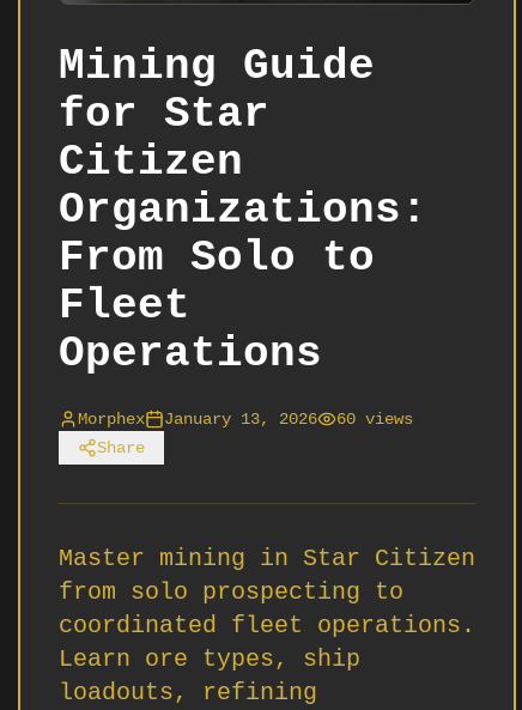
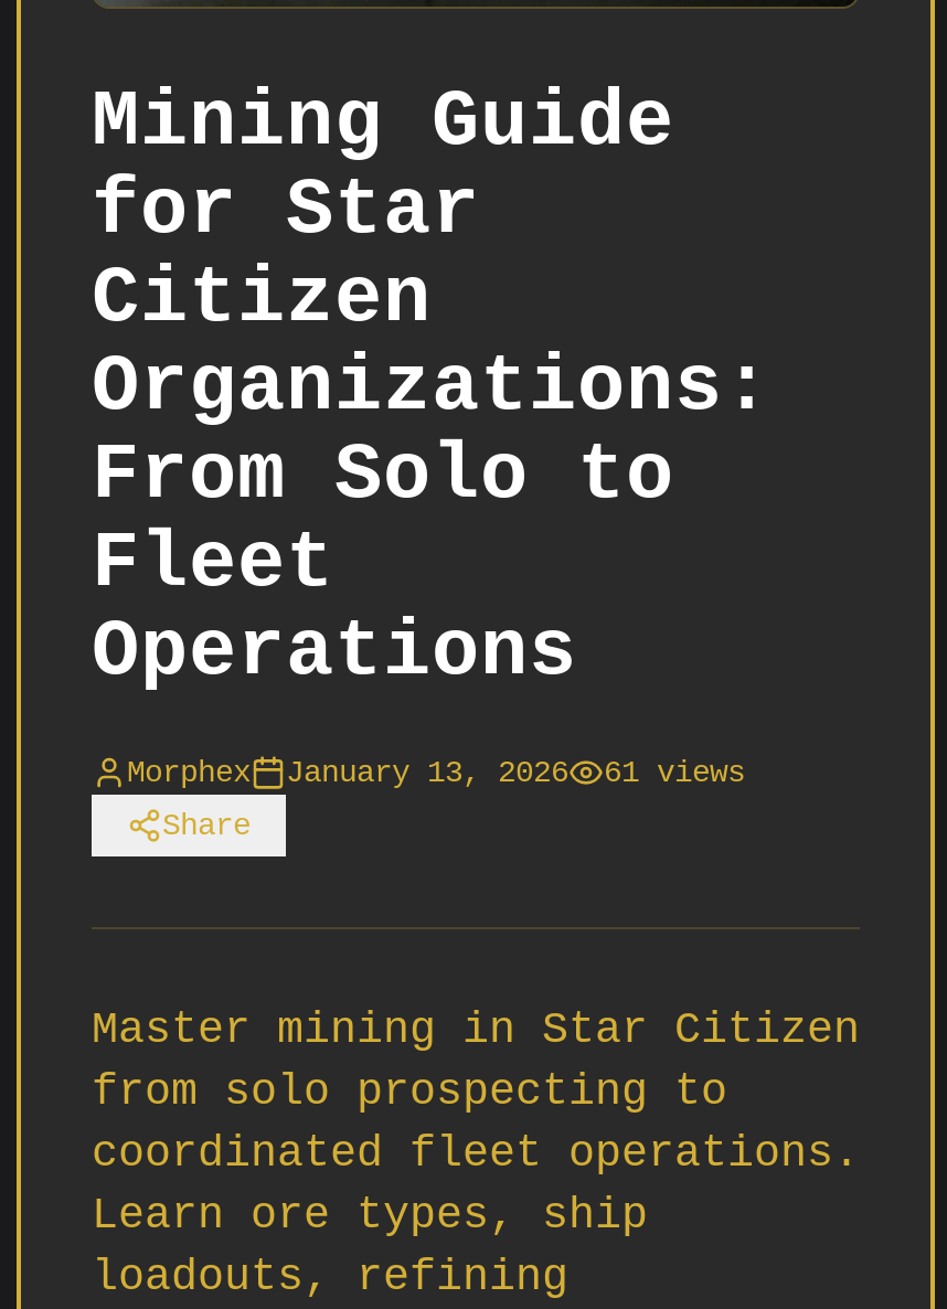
- Morphex January 13, 2026 60 views
+ Morphex January 13, 2026 61 views
